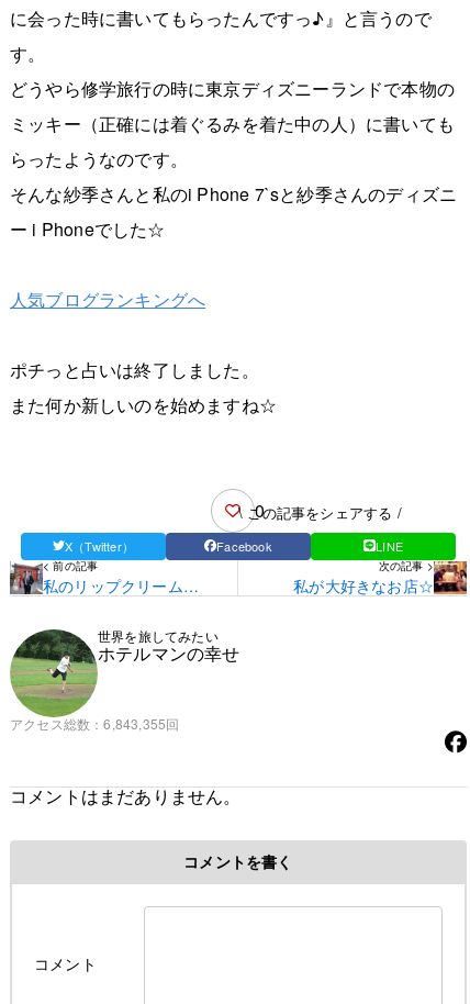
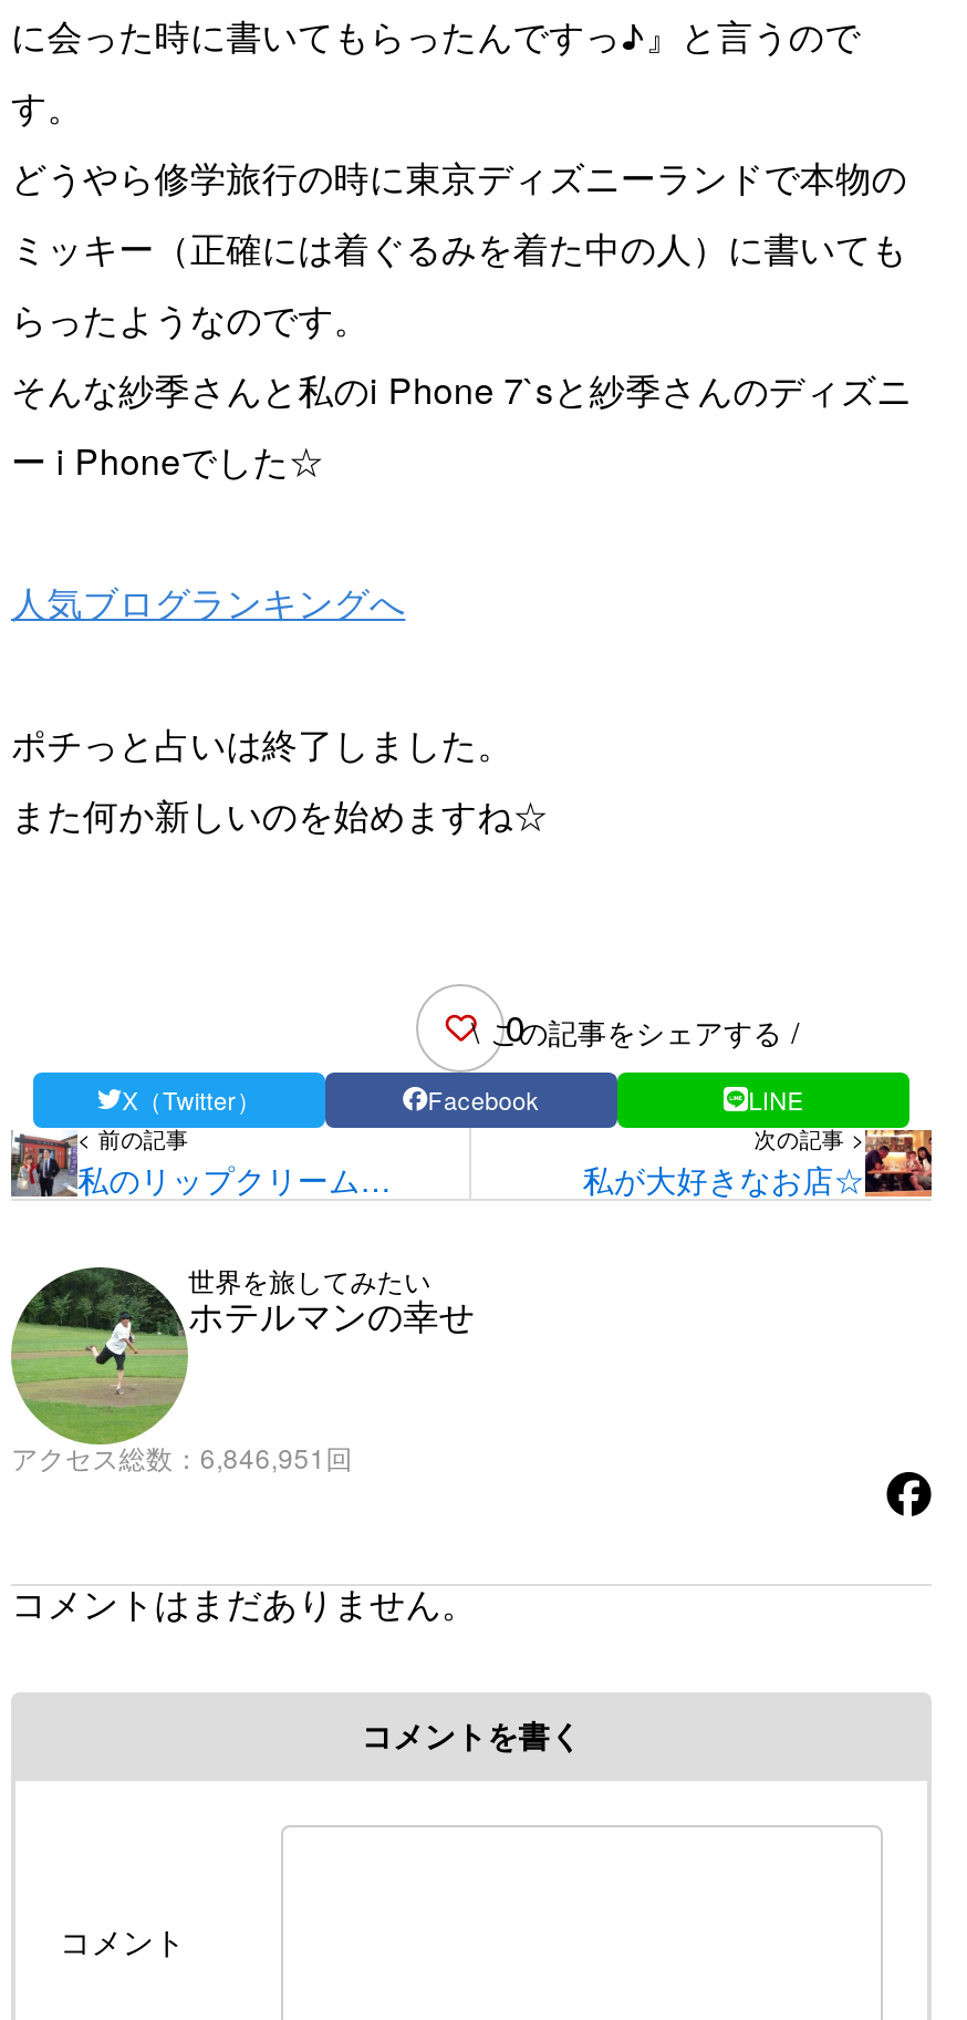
- アクセス総数 6,843,355回
+ アクセス総数 6,846,951回
